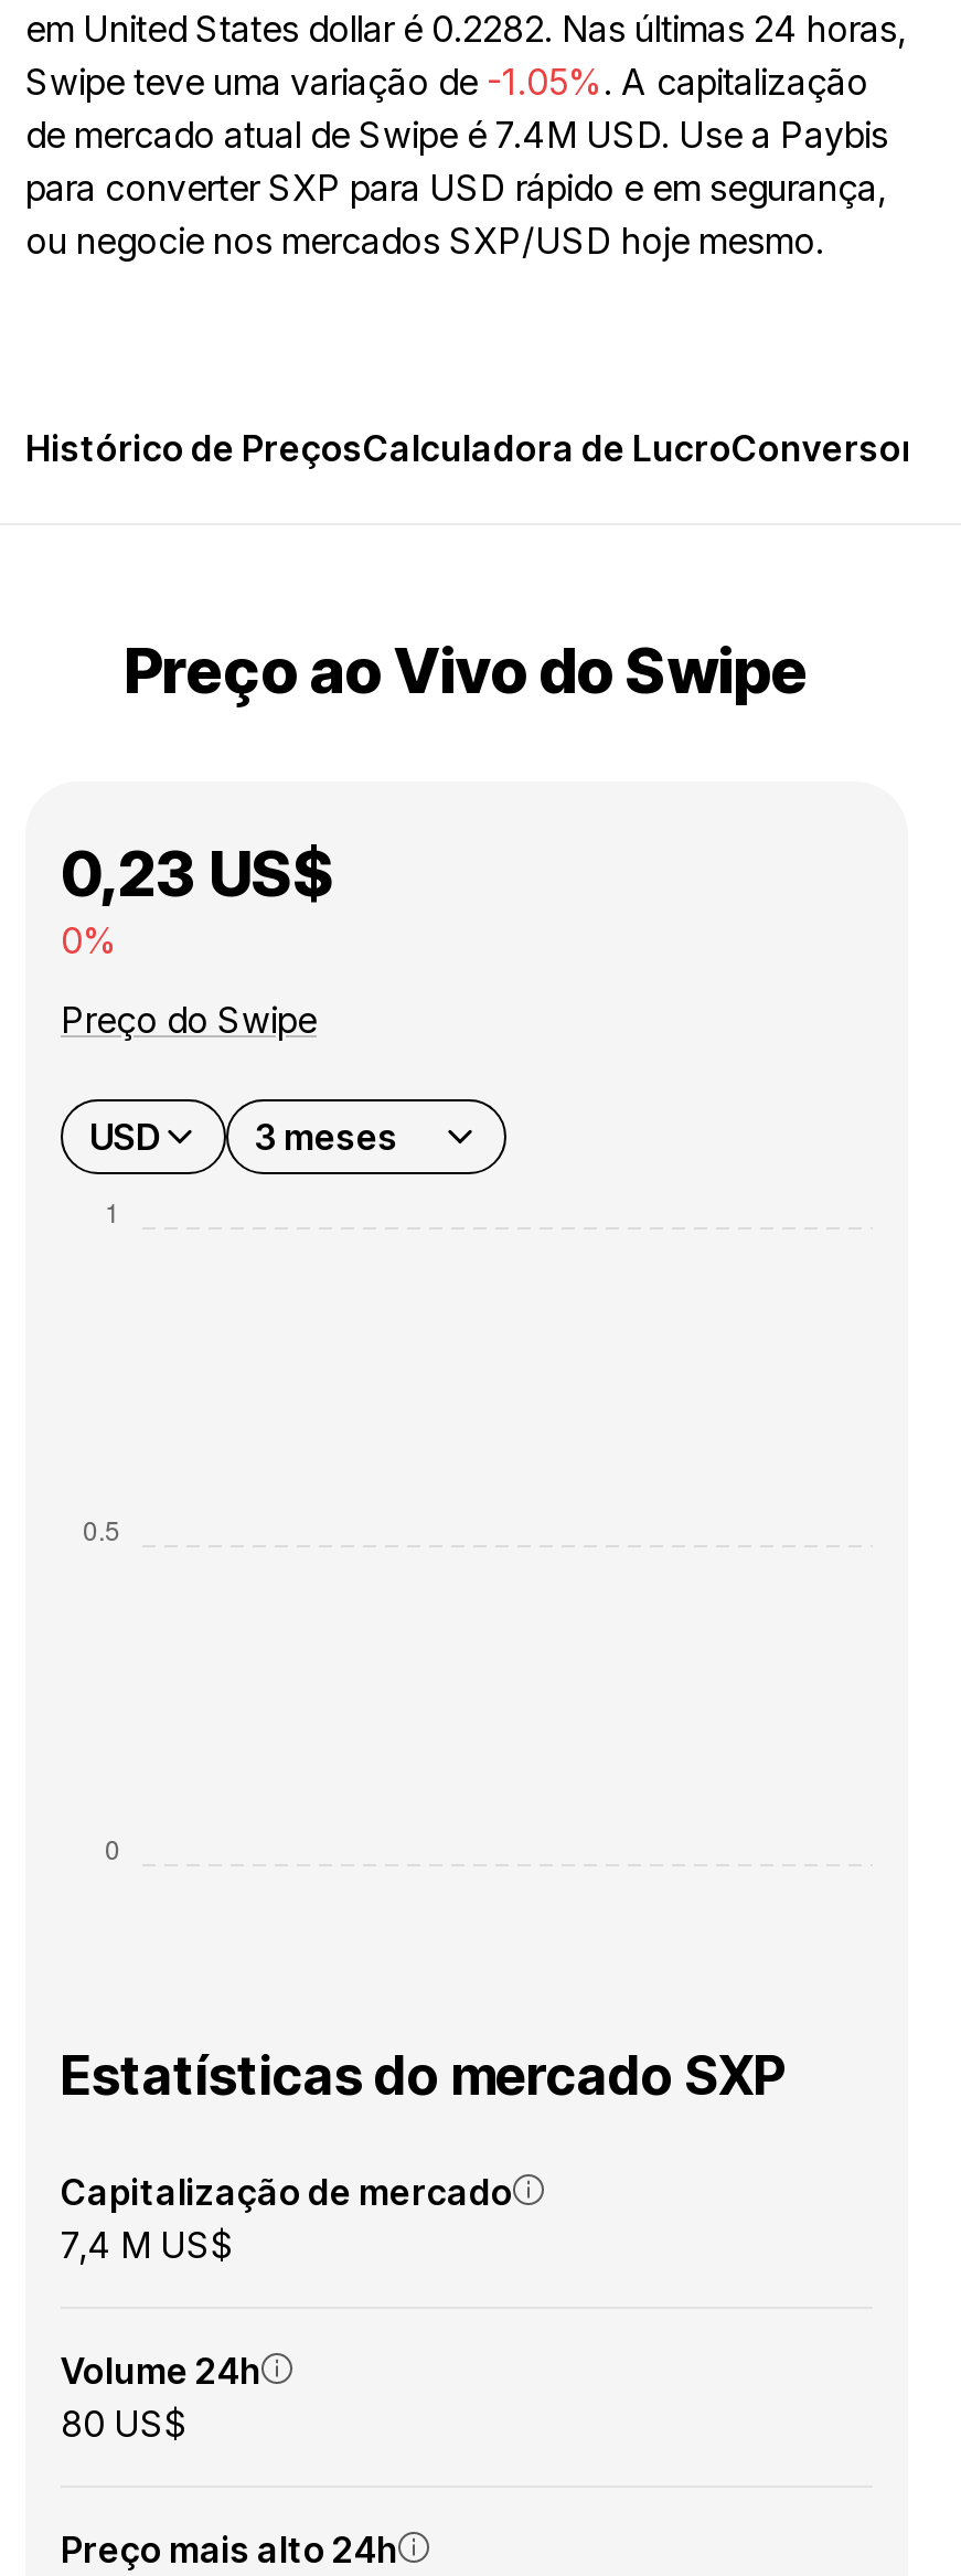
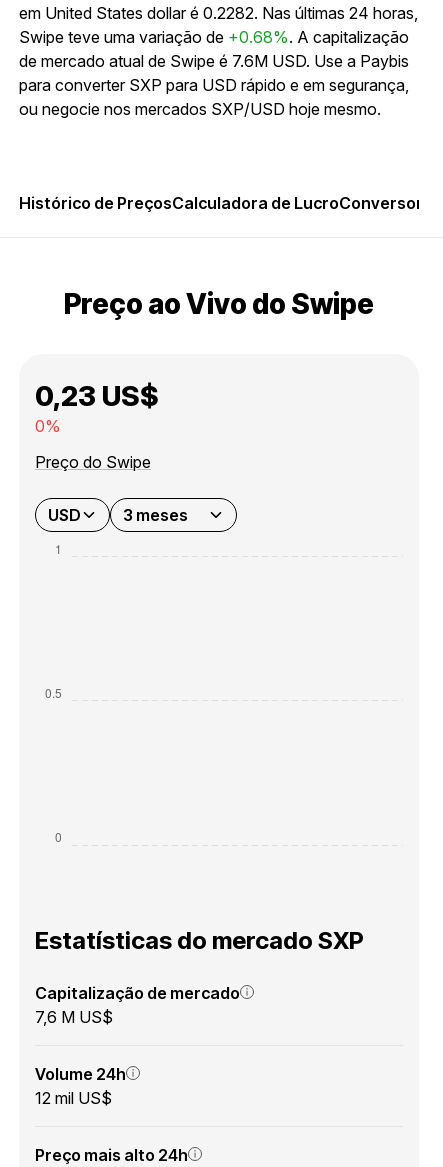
- Swipe teve uma variação de -1.05%. A capitalização
+ Swipe teve uma variação de +0.68%. A capitalização

- de mercado atual de Swipe é 7.4M USD. Use a Paybis
+ de mercado atual de Swipe é 7.6M USD. Use a Paybis

- 7,4 M US$
+ 7,6 M US$

- 80 US$
+ 12 mil US$
